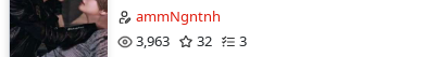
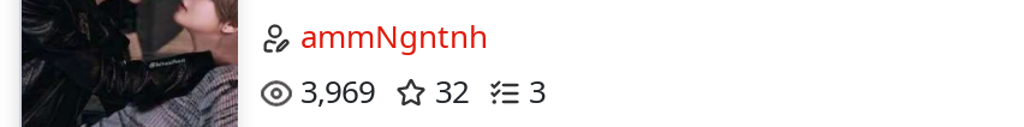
- 3,963 32 3
+ 3,969 32 3
